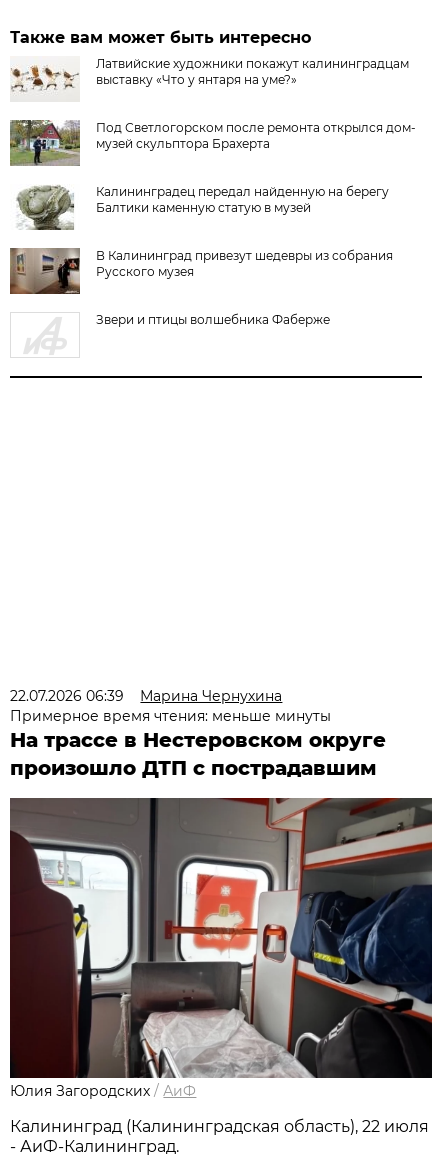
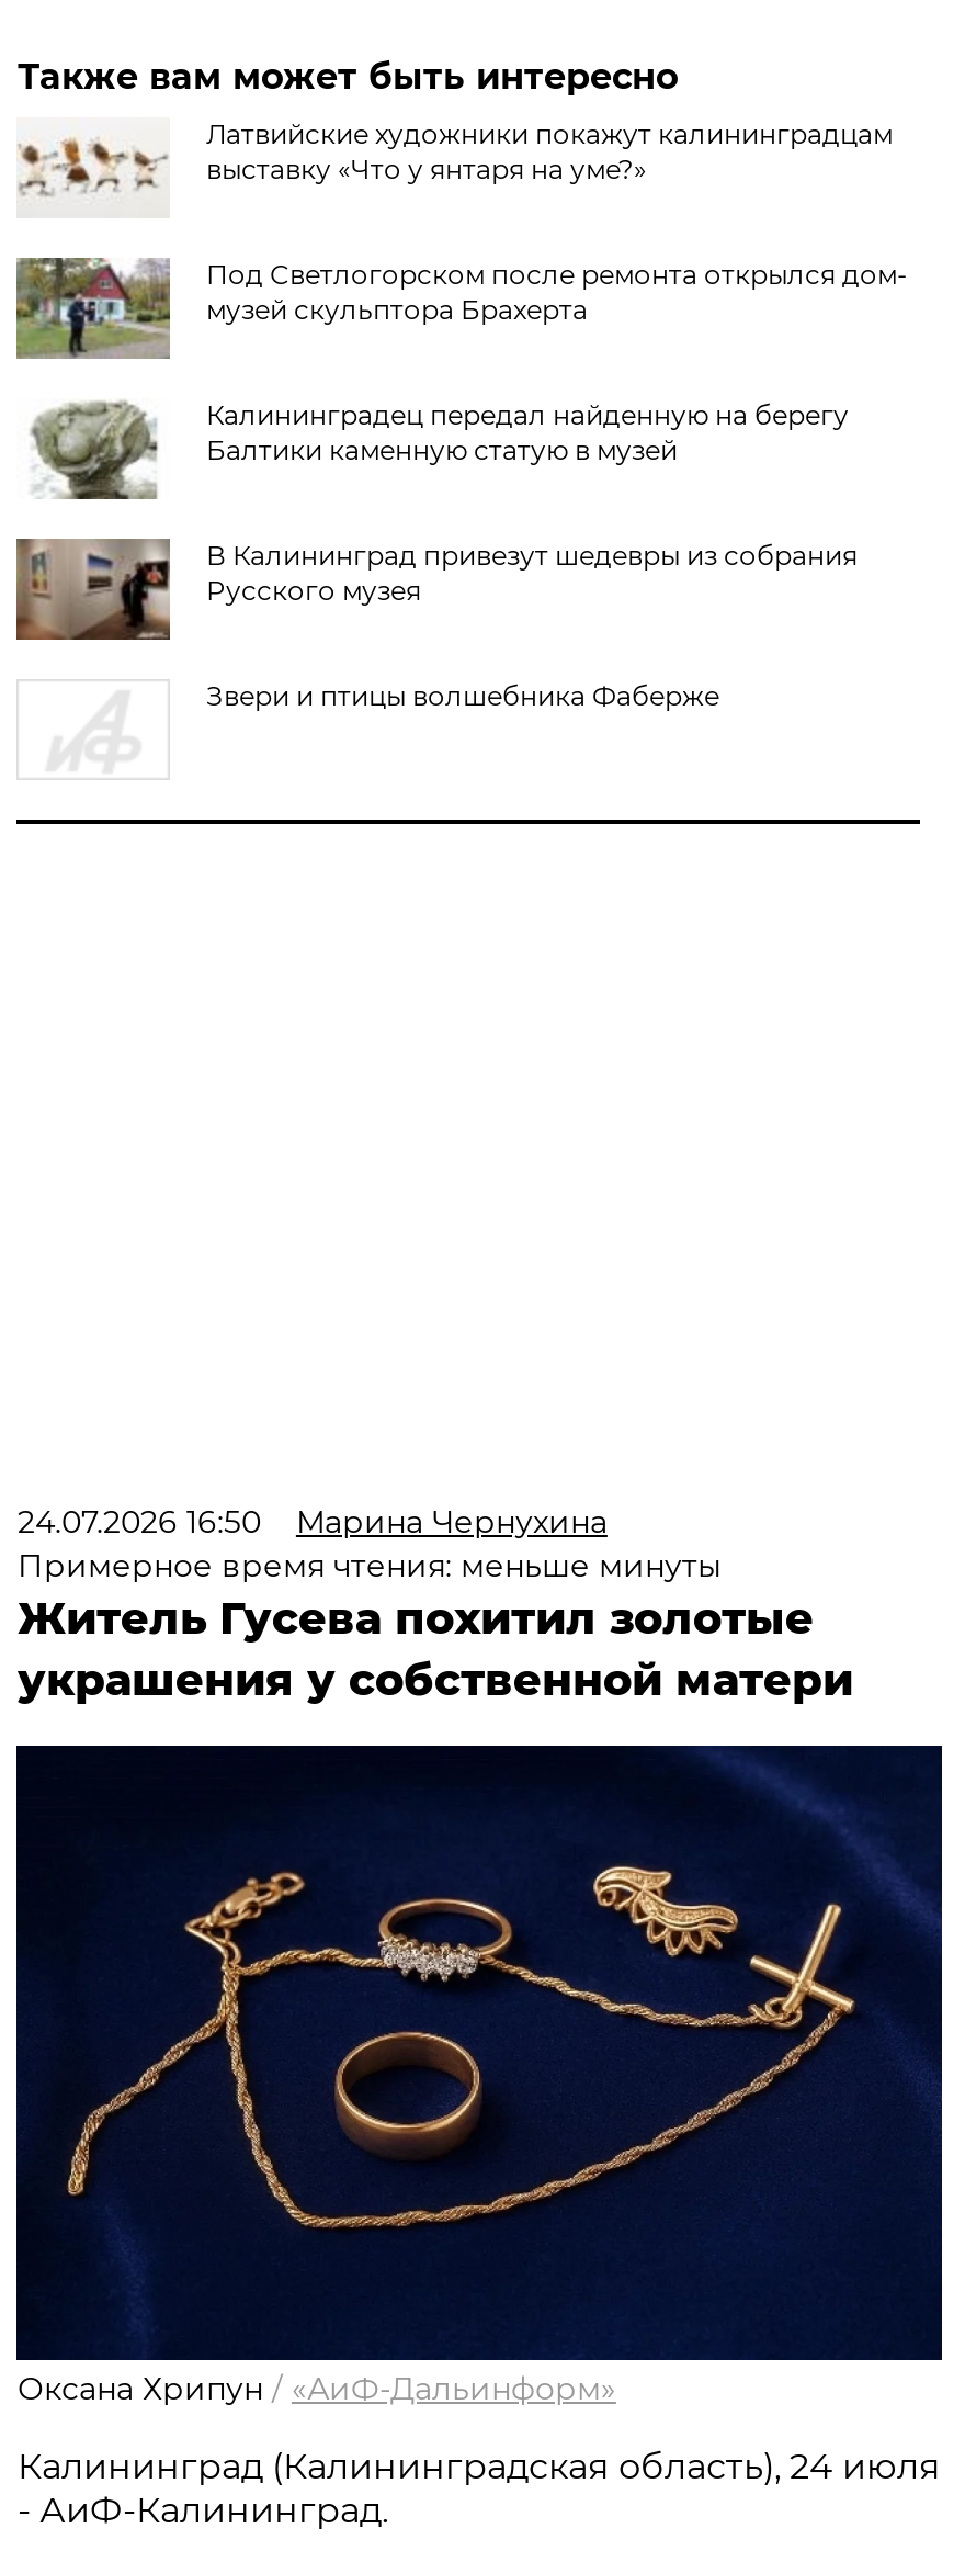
- 22.07.2026 06:39 Марина Чернухина
+ 24.07.2026 16:50 Марина Чернухина

- На трассе в Нестеровском округе
- произошло ДТП с пострадавшим
+ Житель Гусева похитил золотые
+ украшения у собственной матери

- [image]
- Юлия Загородских / АиФ
+ [image]
+ Оксана Хрипун / «АиФ-Дальинформ»

- Калининград (Калининградская область), 22 июля
+ Калининград (Калининградская область), 24 июля
